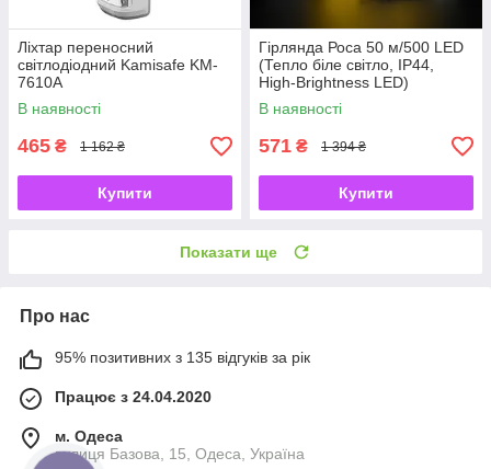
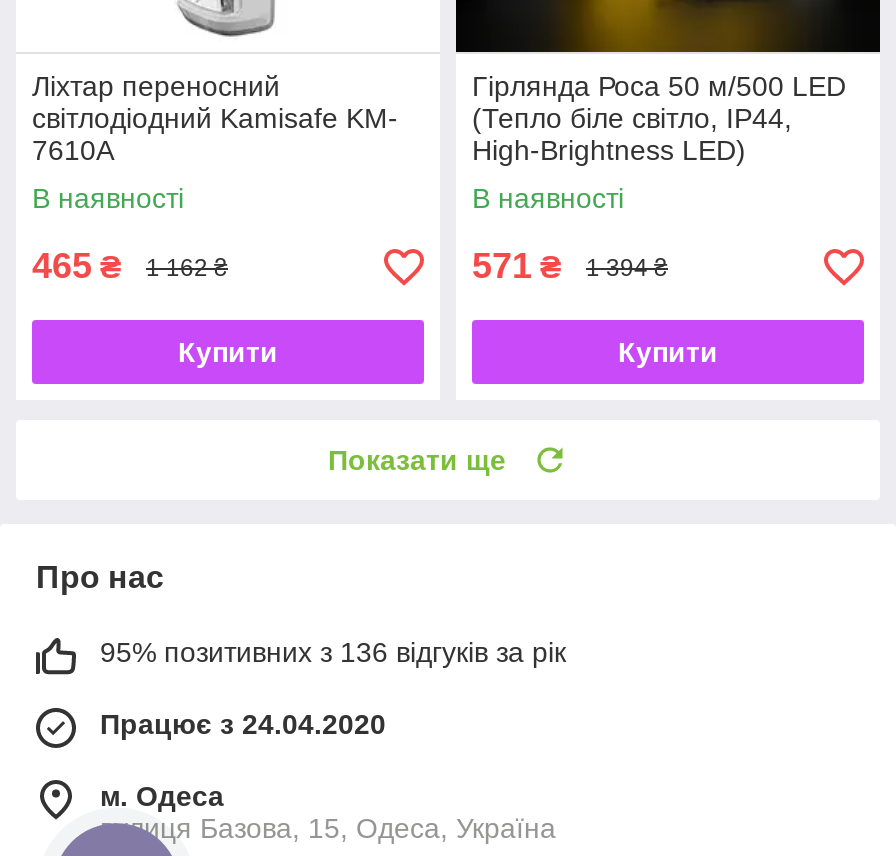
- 95% позитивних з 135 відгуків за рік
+ 95% позитивних з 136 відгуків за рік
